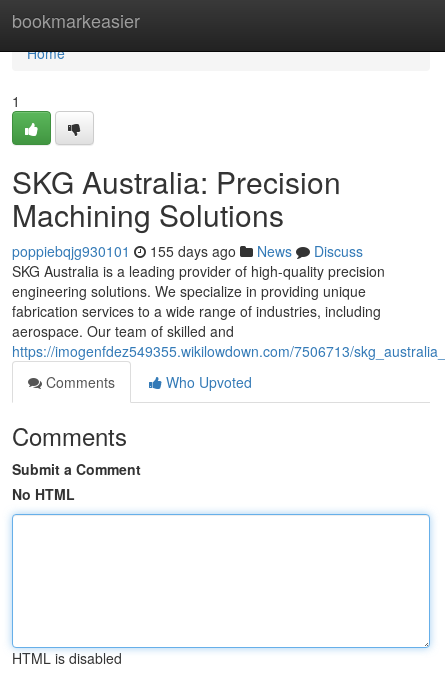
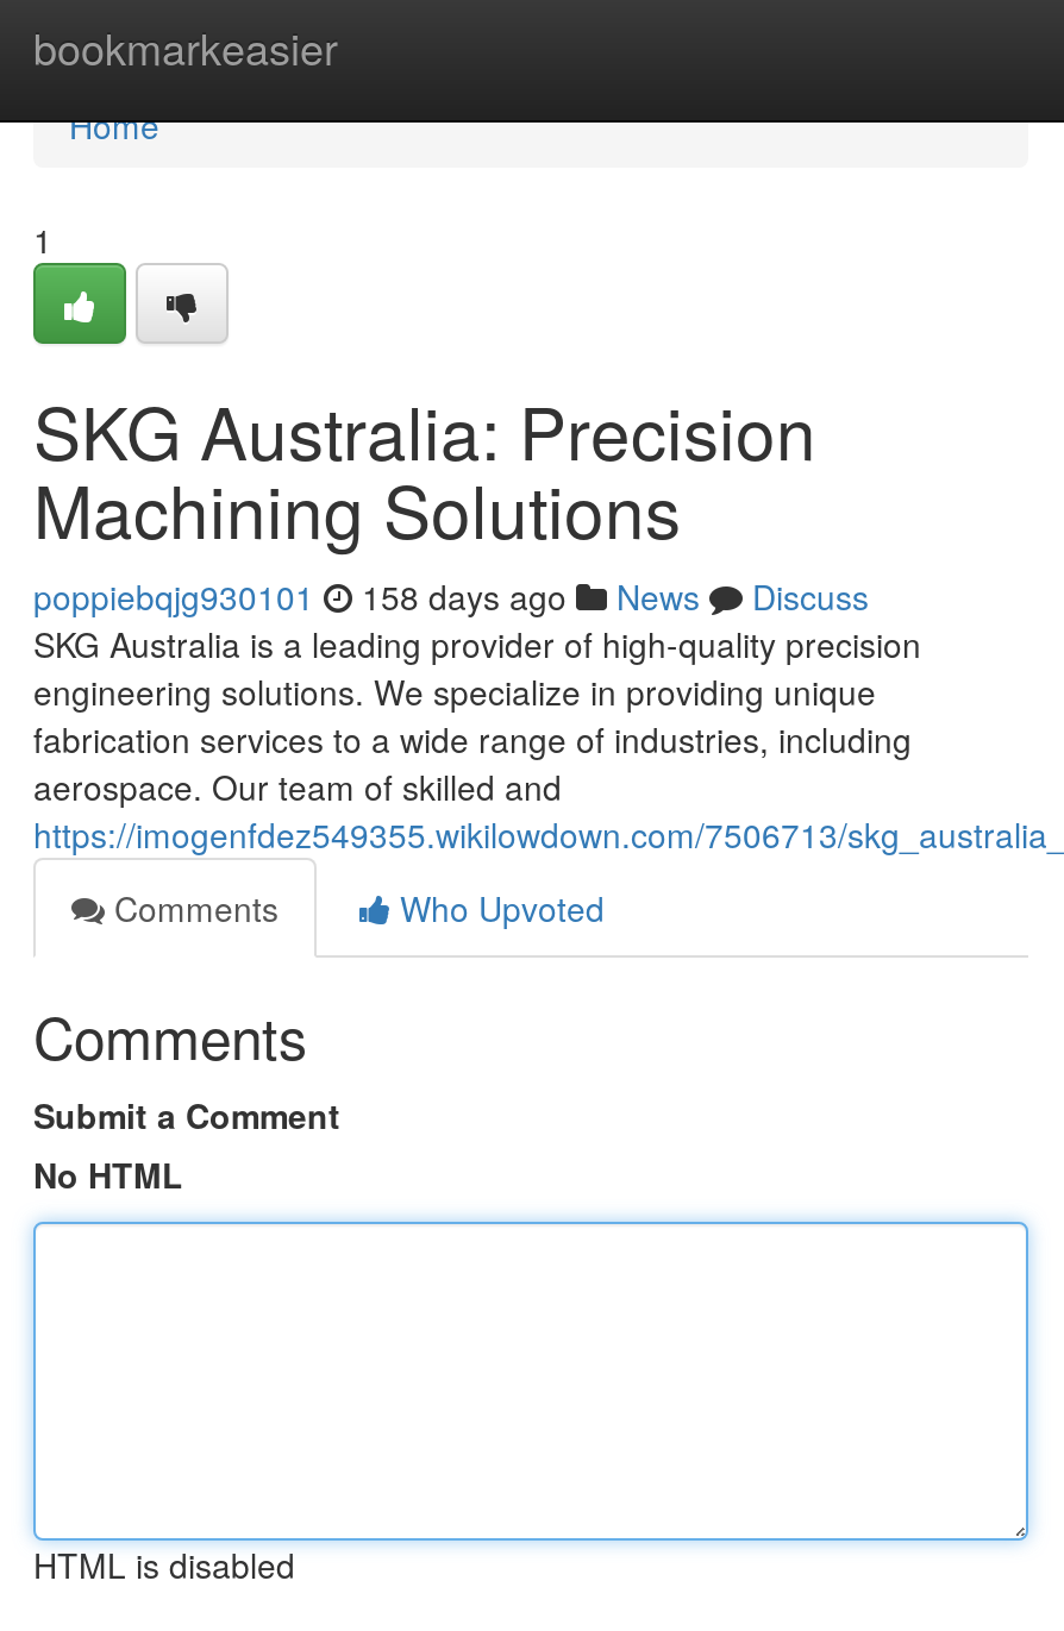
- poppiebqjg930101 155 days ago News Discuss
+ poppiebqjg930101 158 days ago News Discuss
